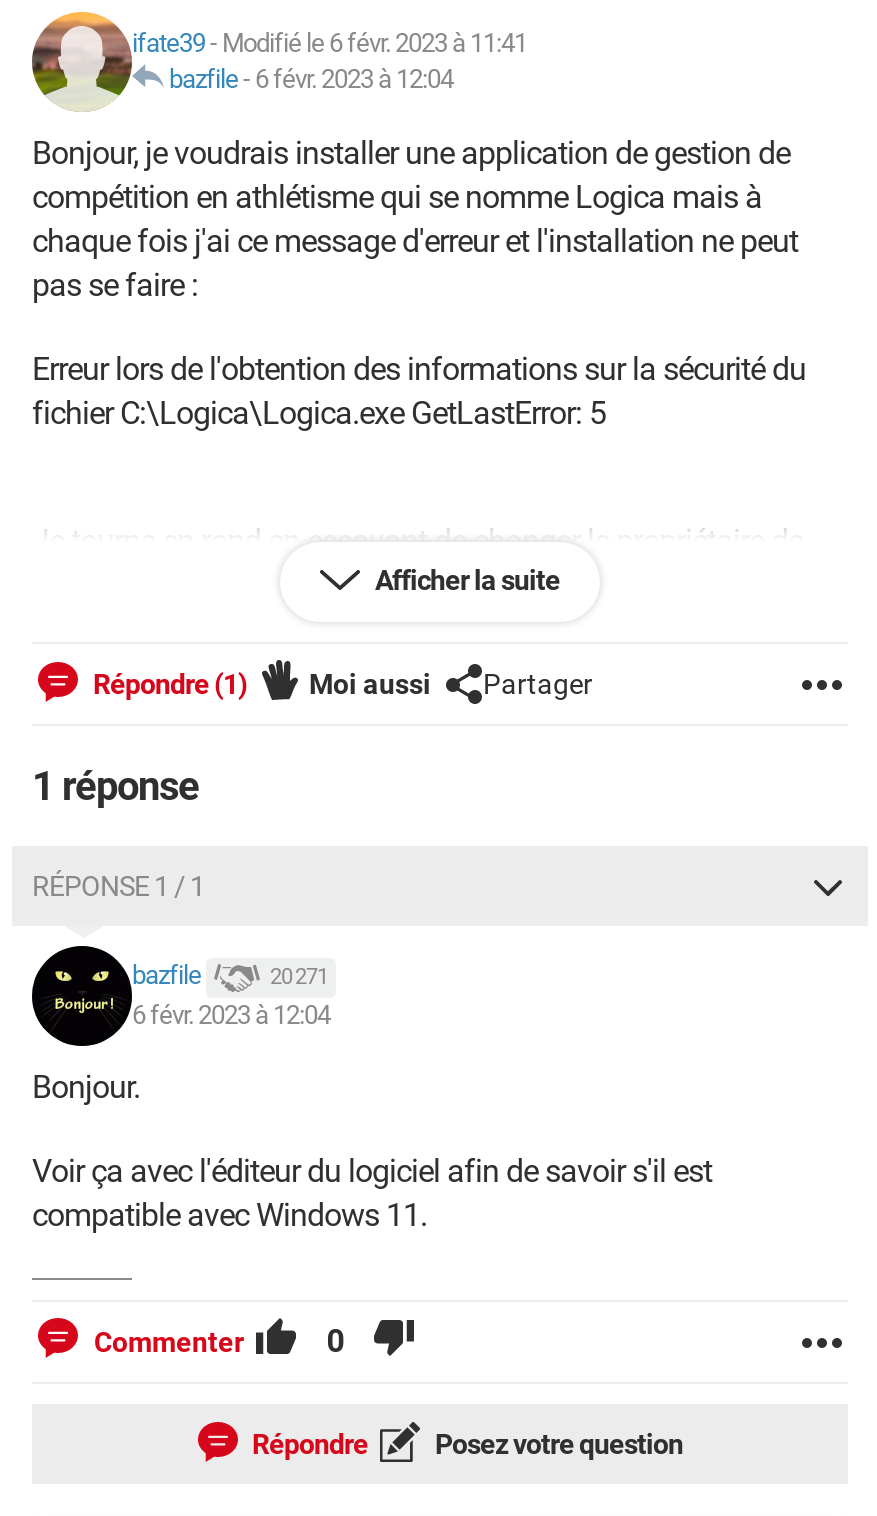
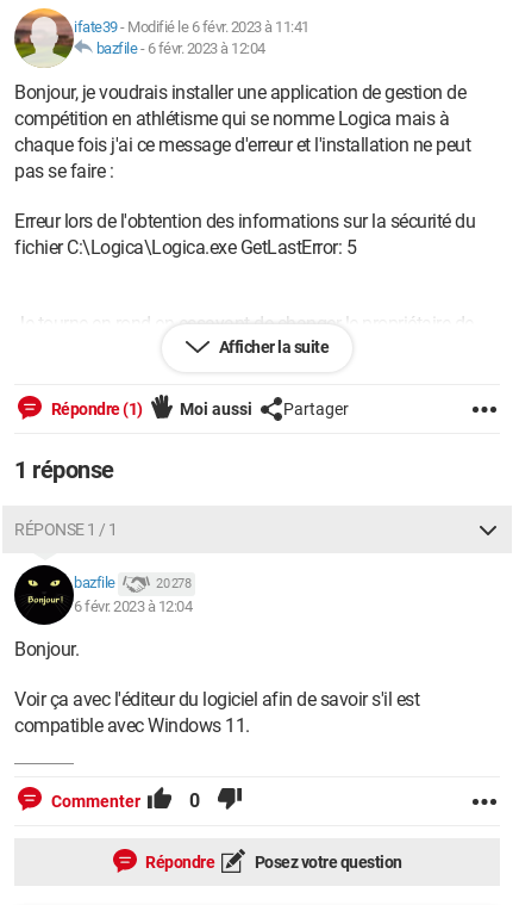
- 20 271
+ 20 278
